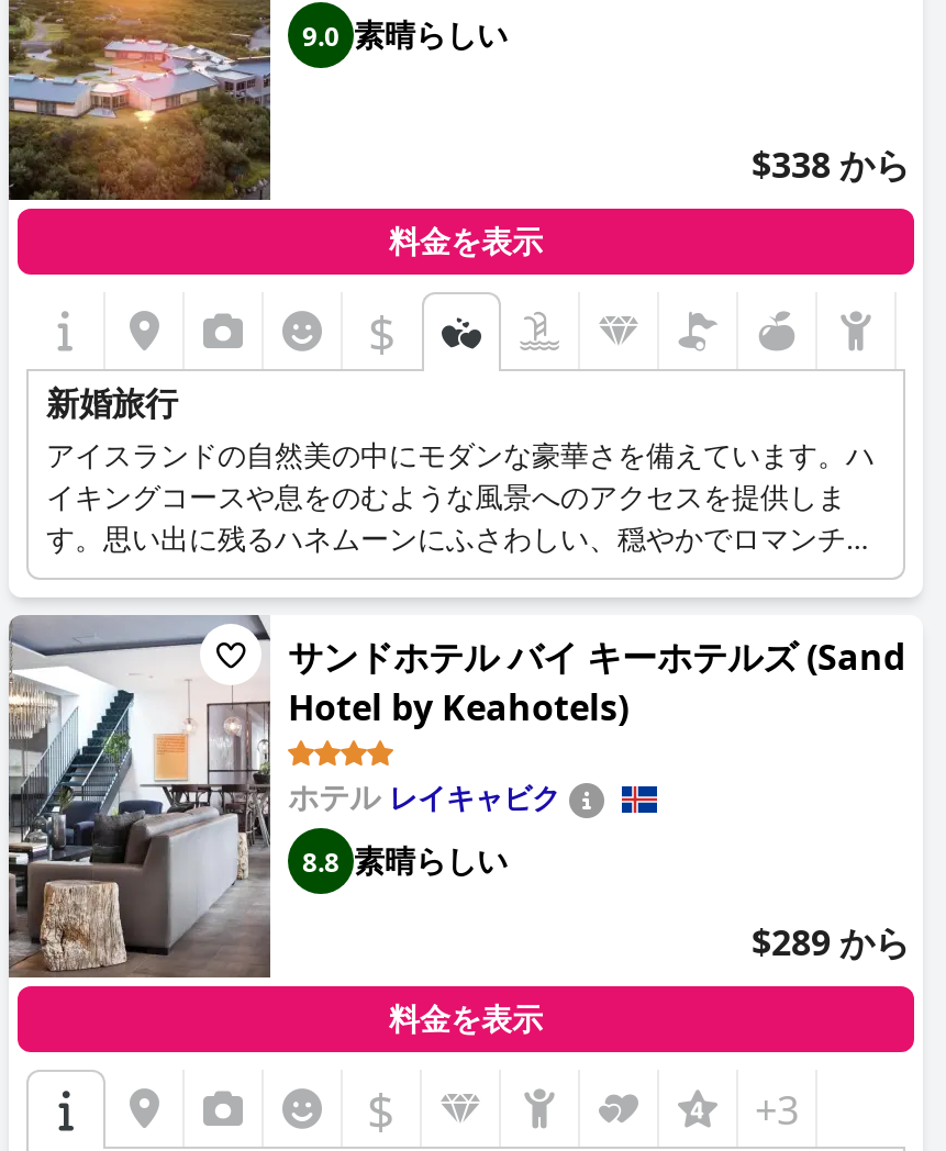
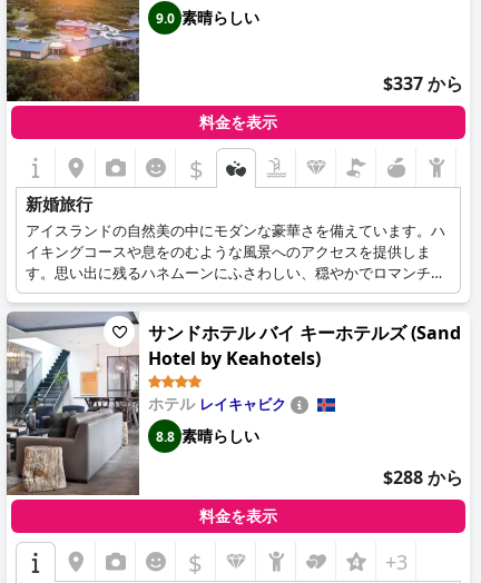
- $338 から
+ $337 から

- $289 から
+ $288 から
